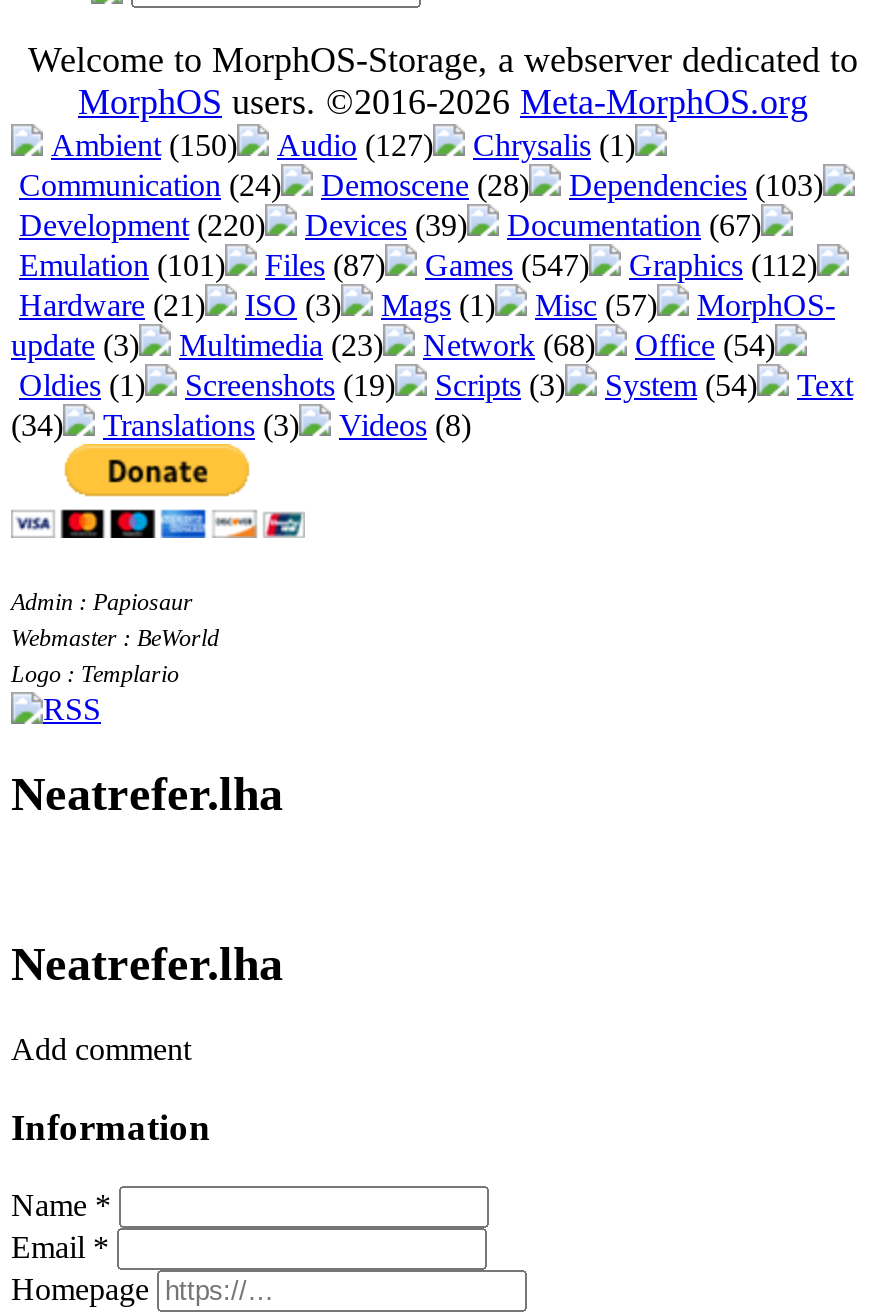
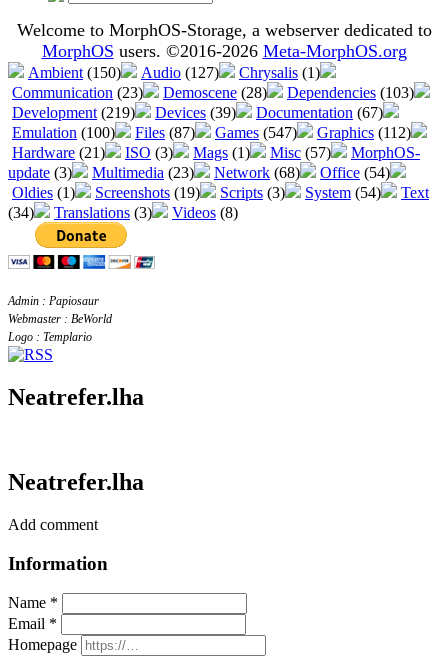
- Communication (24)
+ Communication (23)

- Development (220) Devices (39) Documentation (67)
+ Development (219) Devices (39) Documentation (67)

- Emulation (101) Files (87) Games (547) Graphics (112)
+ Emulation (100) Files (87) Games (547) Graphics (112)
